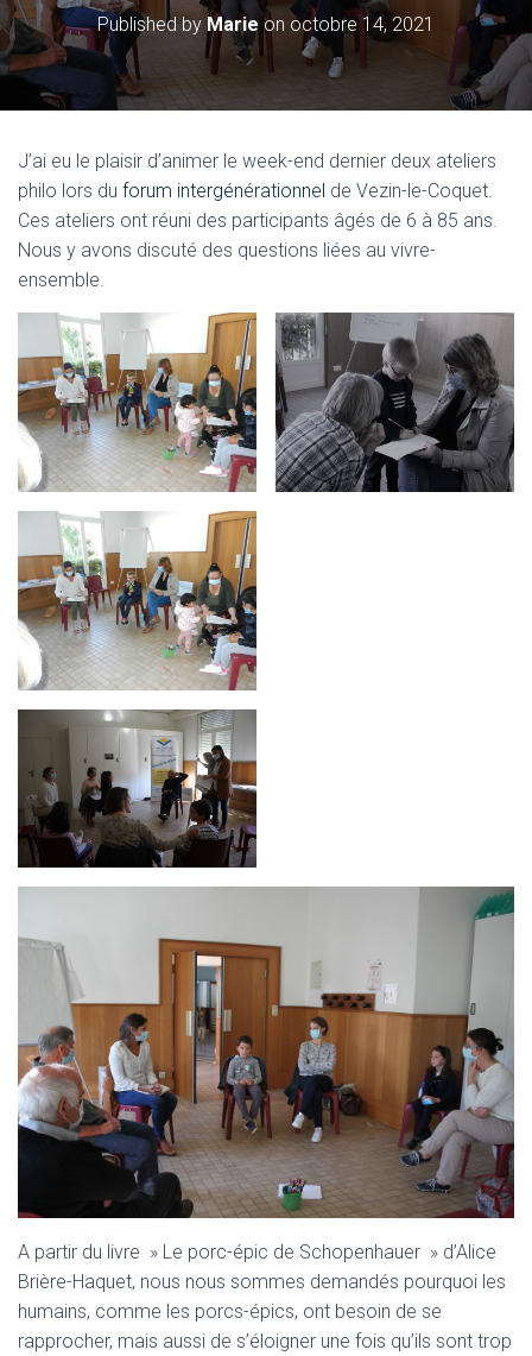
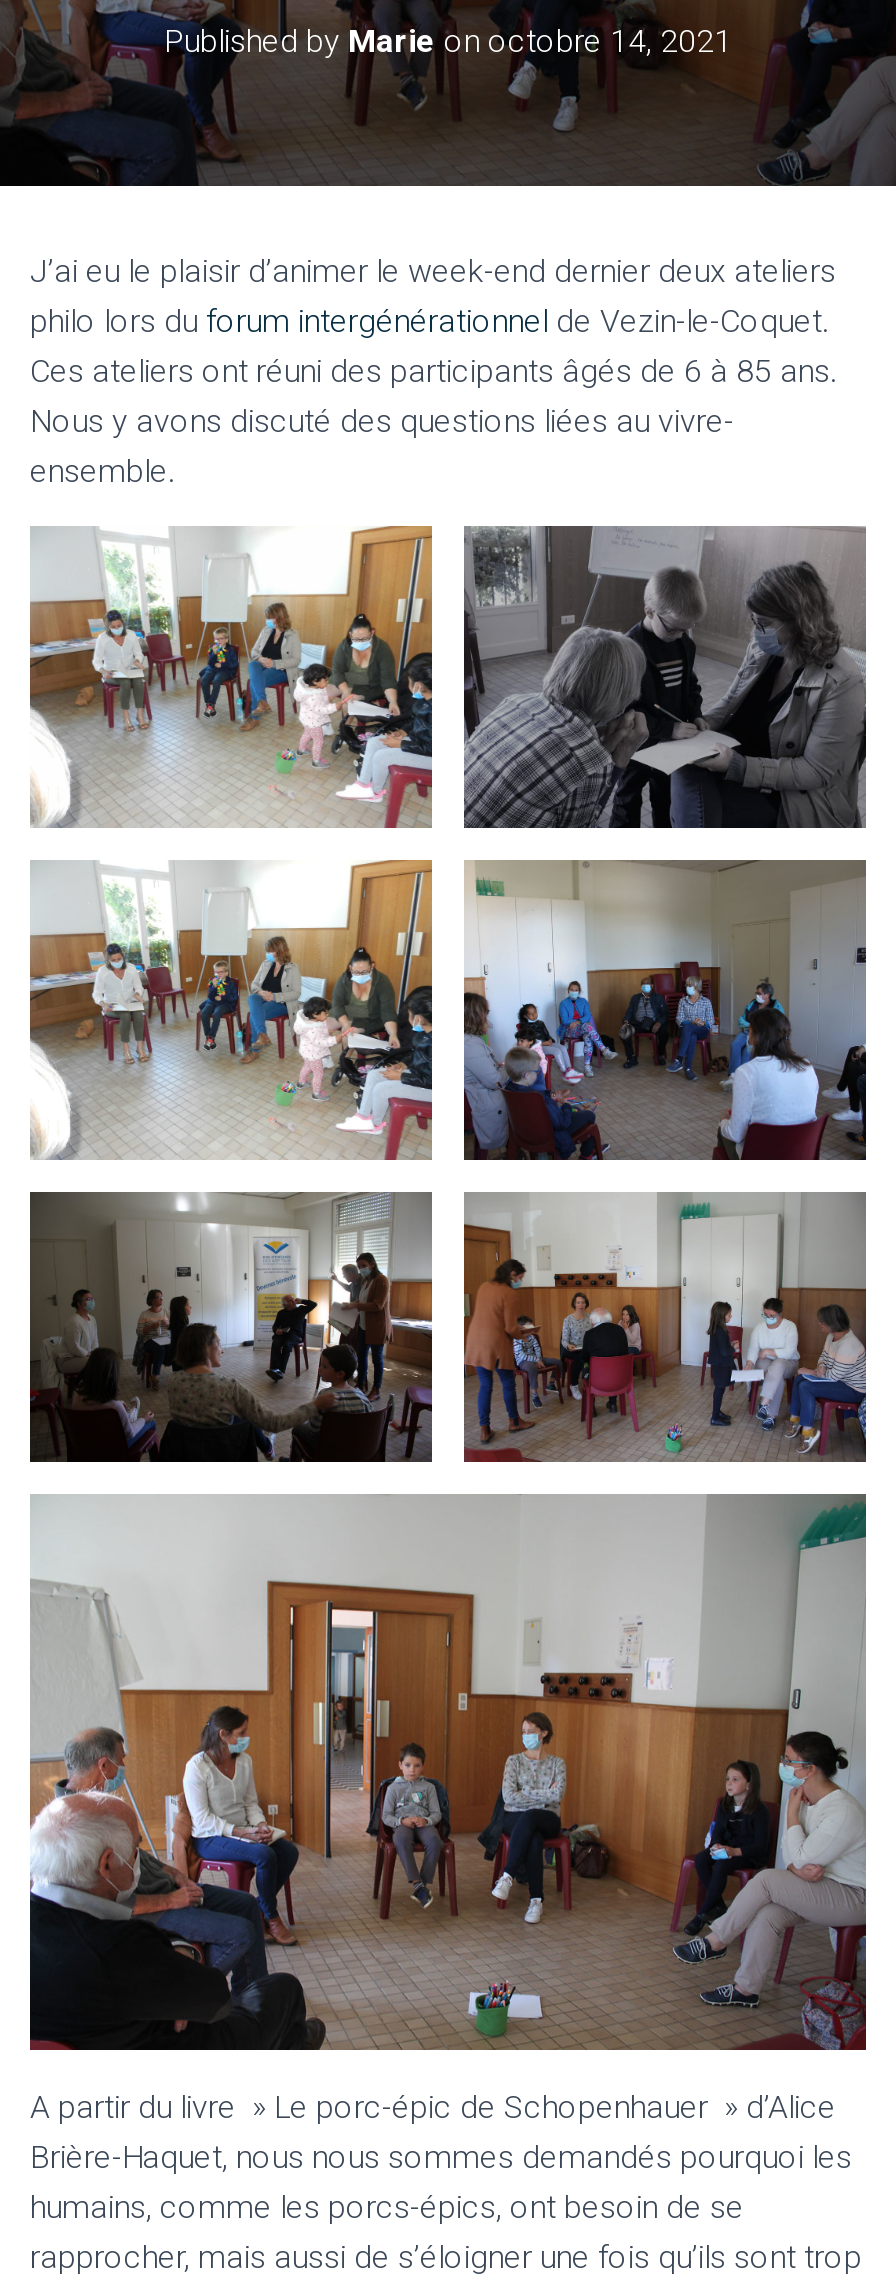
+ [image]

+ [image]
